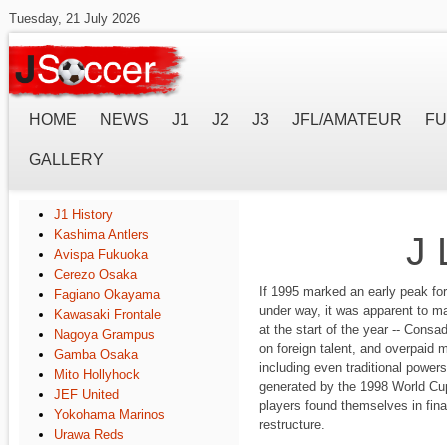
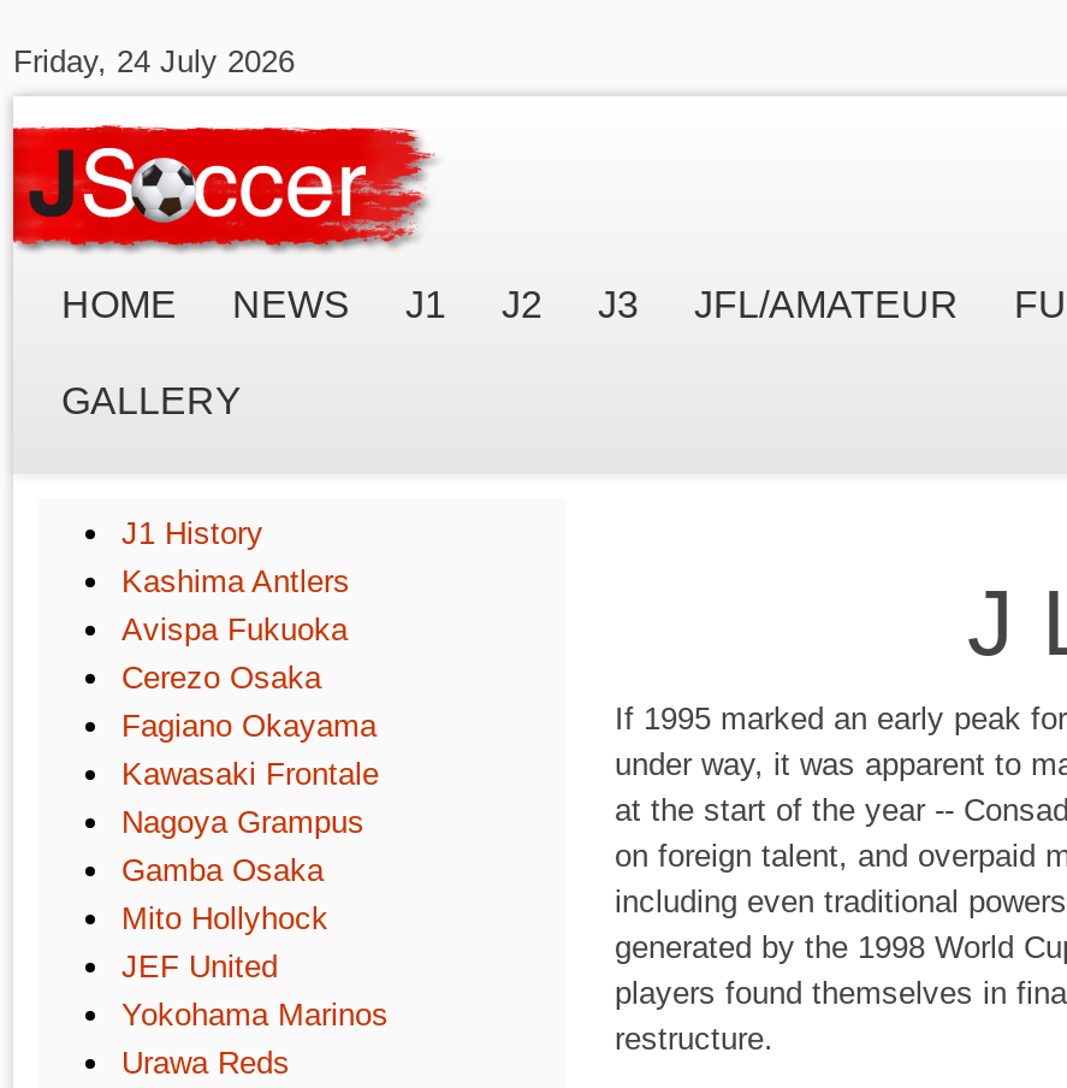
- Tuesday, 21 July 2026
+ Friday, 24 July 2026
